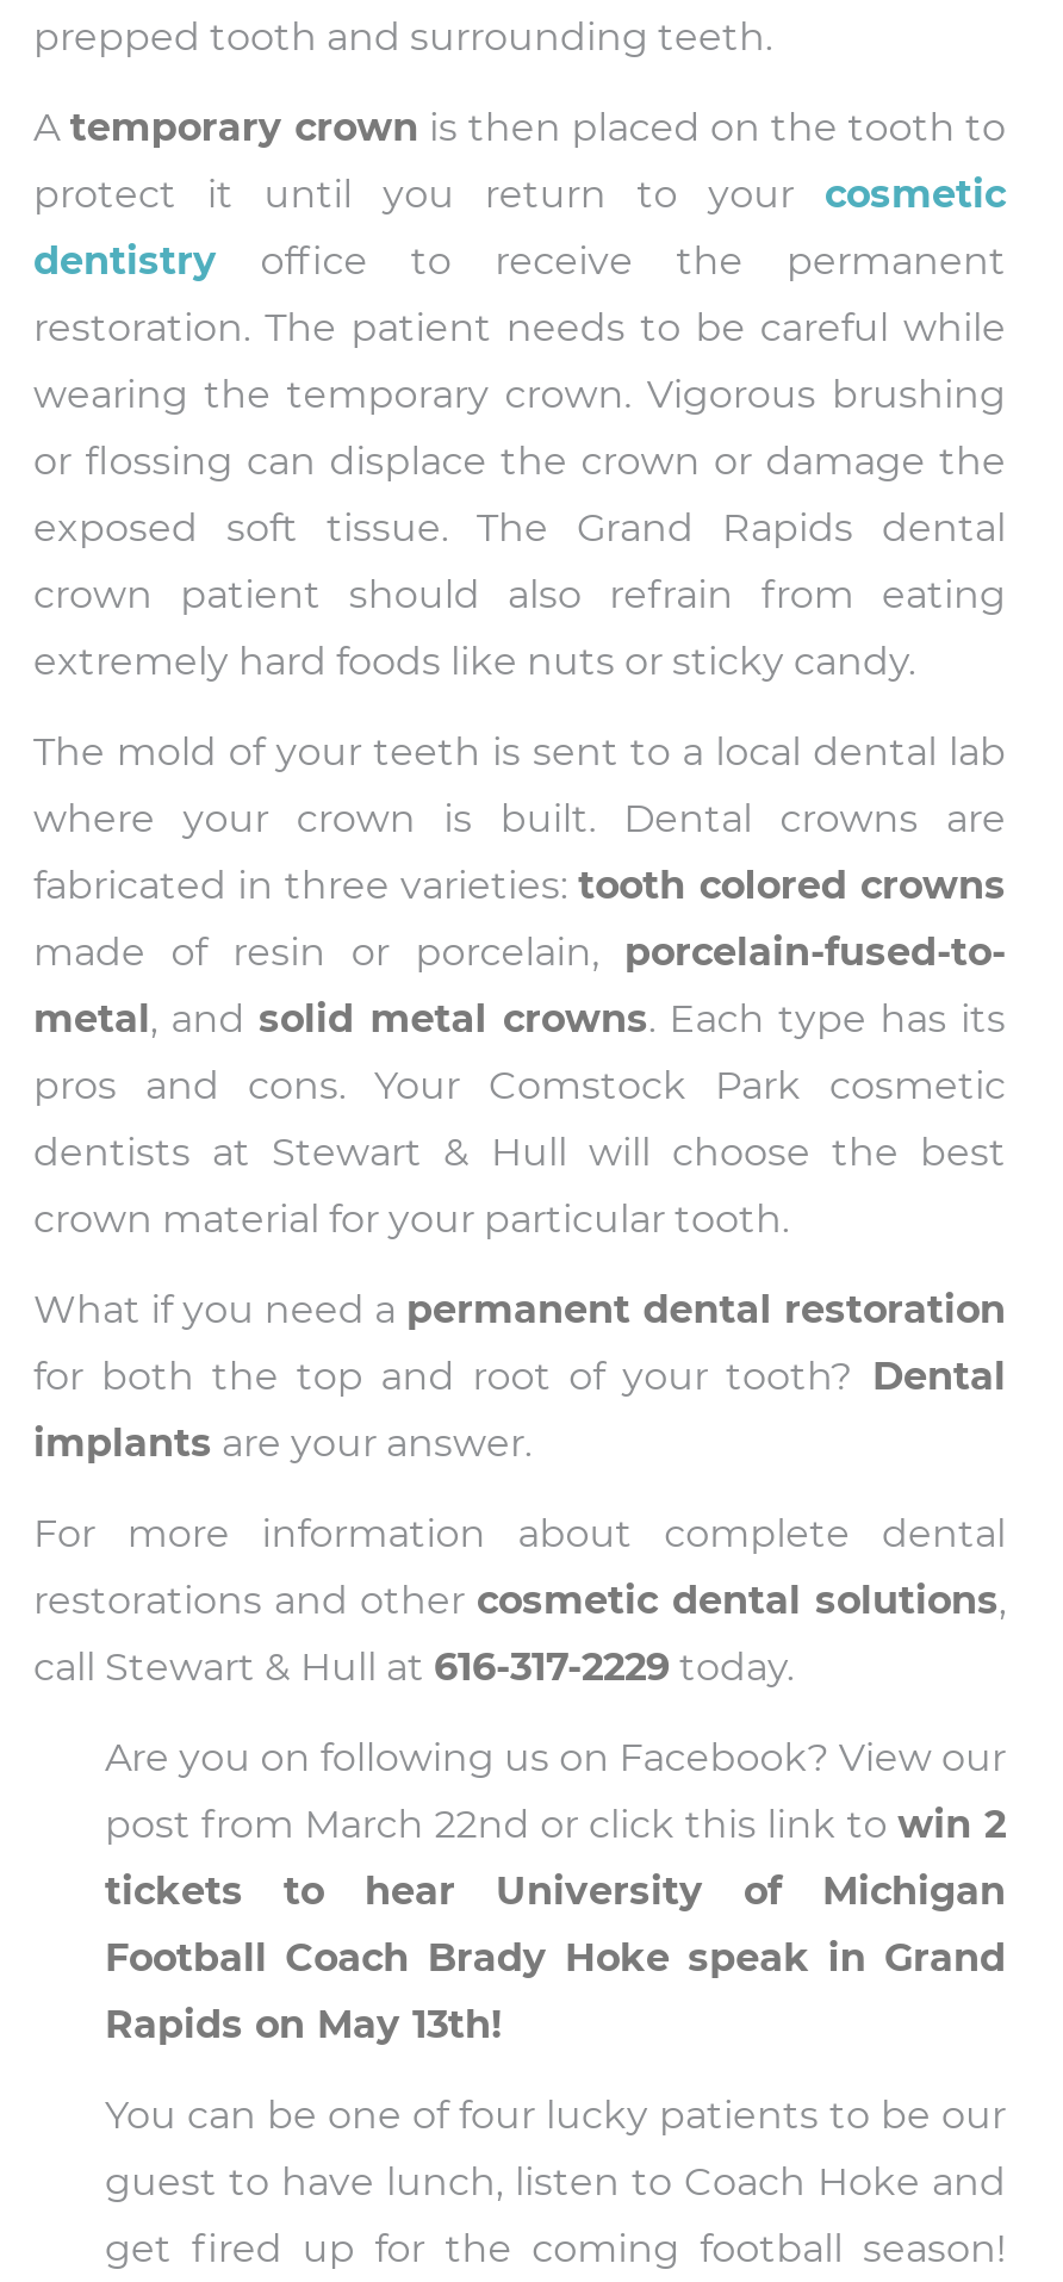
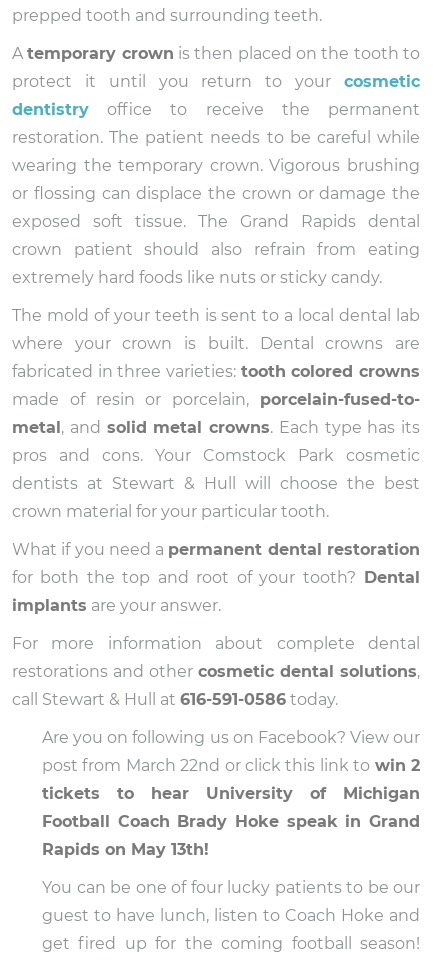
- call Stewart & Hull at 616-317-2229 today.
+ call Stewart & Hull at 616-591-0586 today.
